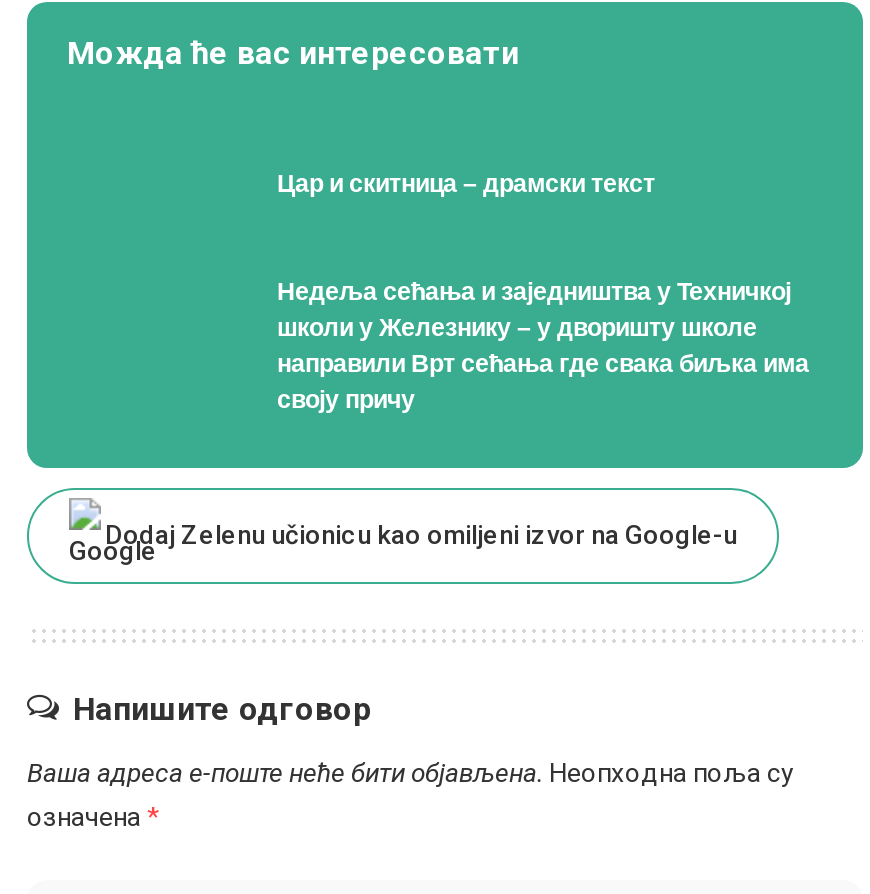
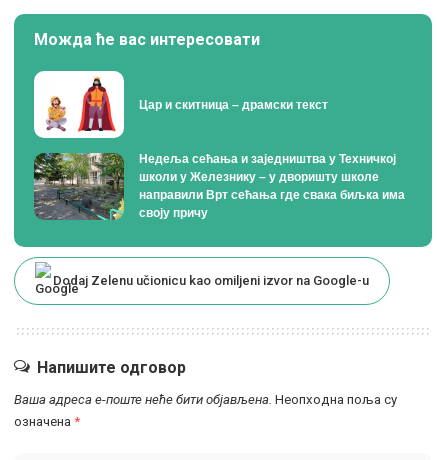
+ [image]

+ [image]
